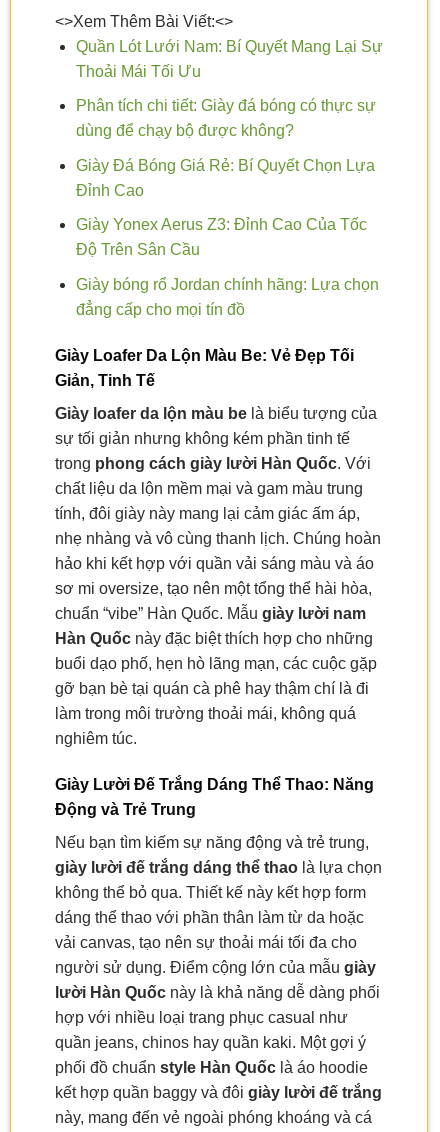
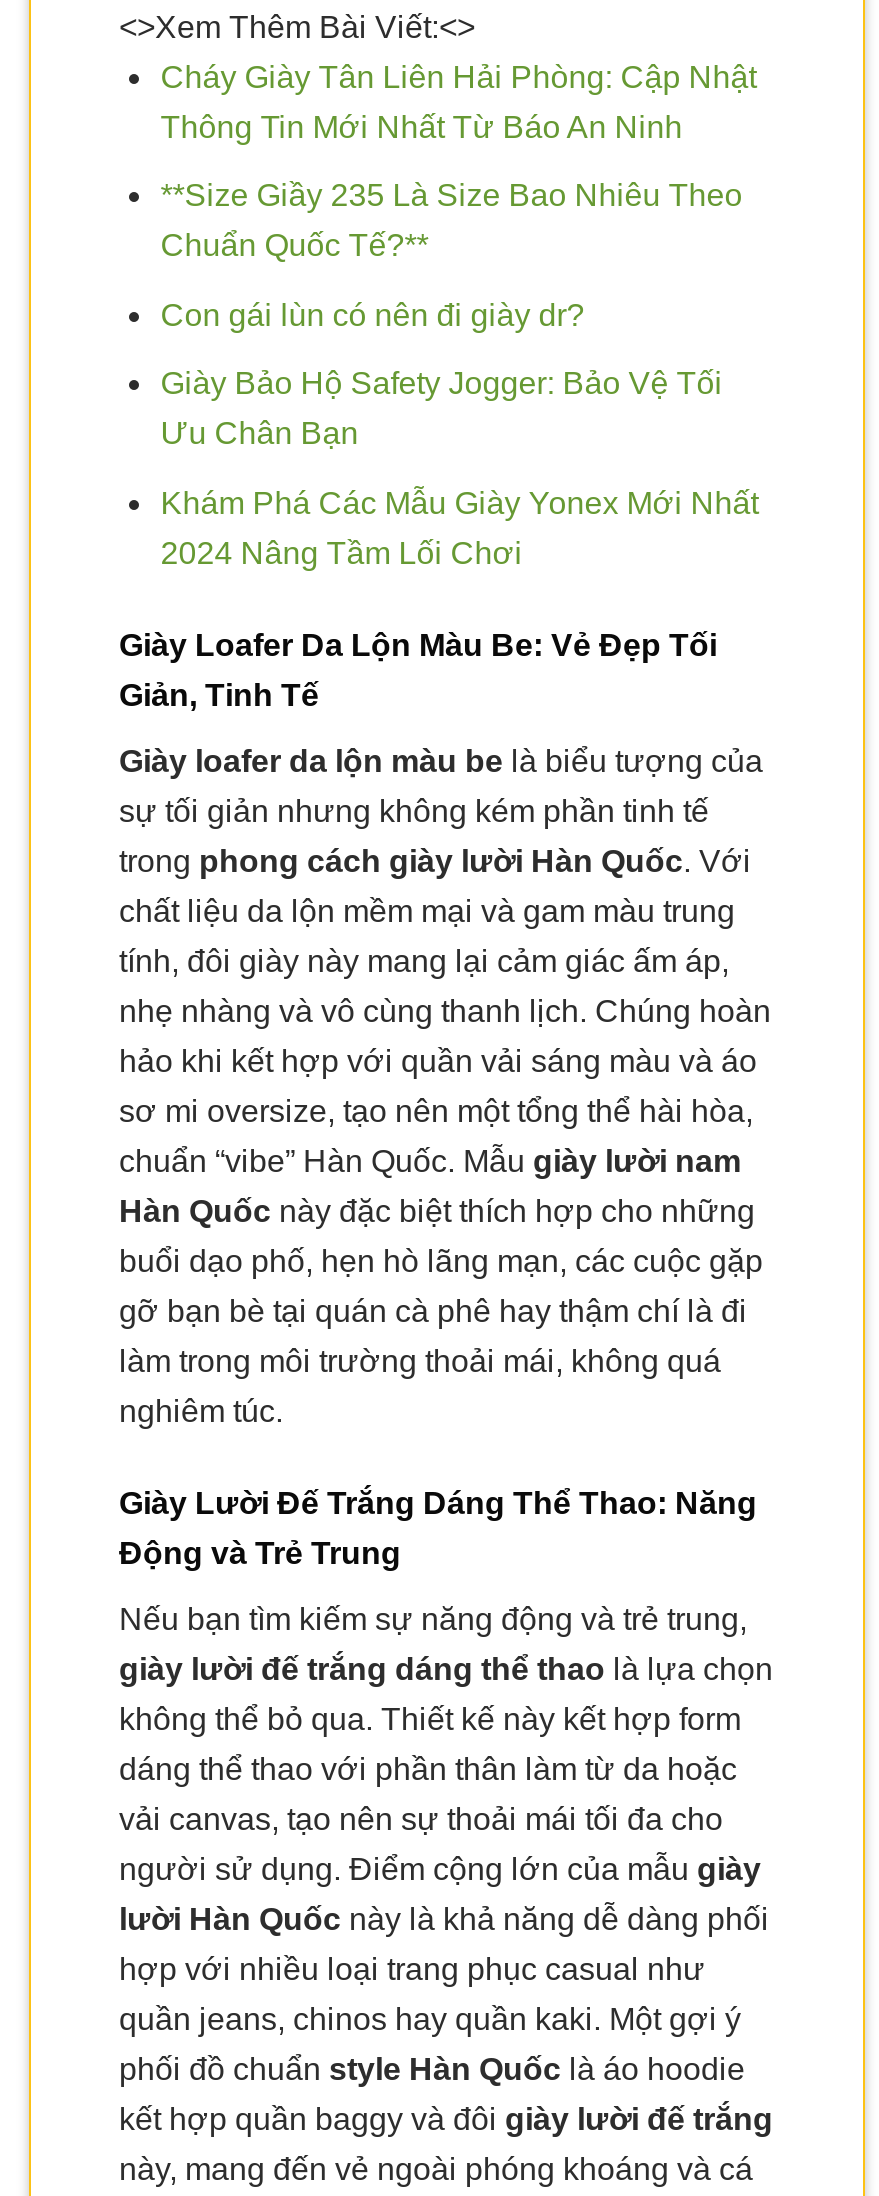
- Quần Lót Lưới Nam: Bí Quyết Mang Lại Sự
- Thoải Mái Tối Ưu
- Phân tích chi tiết: Giày đá bóng có thực sự
- dùng để chạy bộ được không?
- Giày Đá Bóng Giá Rẻ: Bí Quyết Chọn Lựa
- Đỉnh Cao
- Giày Yonex Aerus Z3: Đỉnh Cao Của Tốc
- Độ Trên Sân Cầu
- Giày bóng rổ Jordan chính hãng: Lựa chọn
- đẳng cấp cho mọi tín đồ
+ Cháy Giày Tân Liên Hải Phòng: Cập Nhật
+ Thông Tin Mới Nhất Từ Báo An Ninh
+ **Size Giầy 235 Là Size Bao Nhiêu Theo
+ Chuẩn Quốc Tế?**
+ Con gái lùn có nên đi giày dr?
+ Giày Bảo Hộ Safety Jogger: Bảo Vệ Tối
+ Ưu Chân Bạn
+ Khám Phá Các Mẫu Giày Yonex Mới Nhất
+ 2024 Nâng Tầm Lối Chơi
